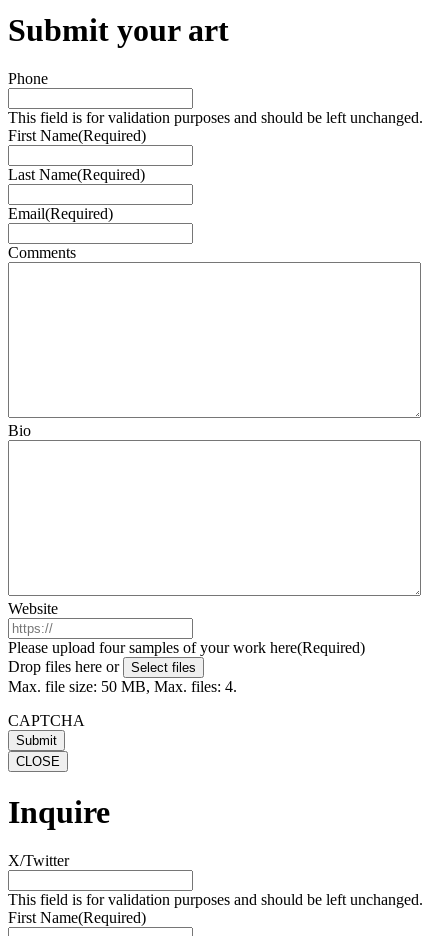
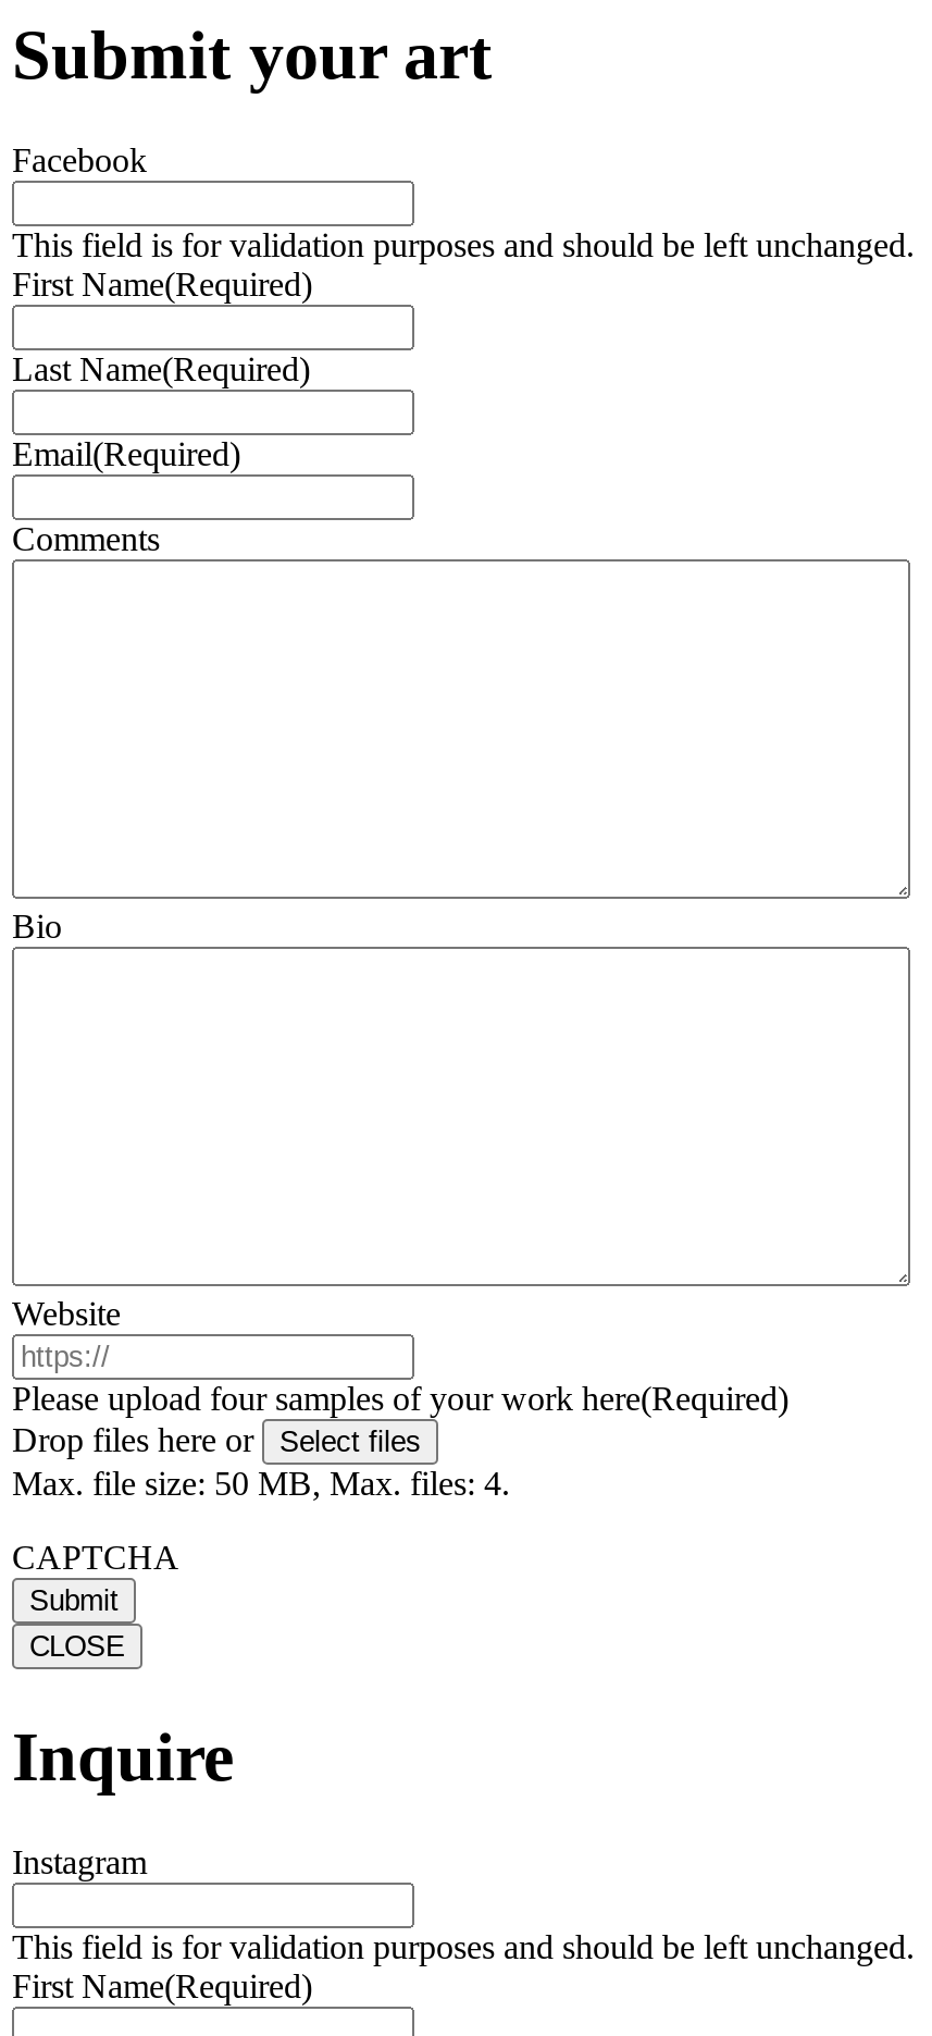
- Phone
+ Facebook

- X/Twitter
+ Instagram
